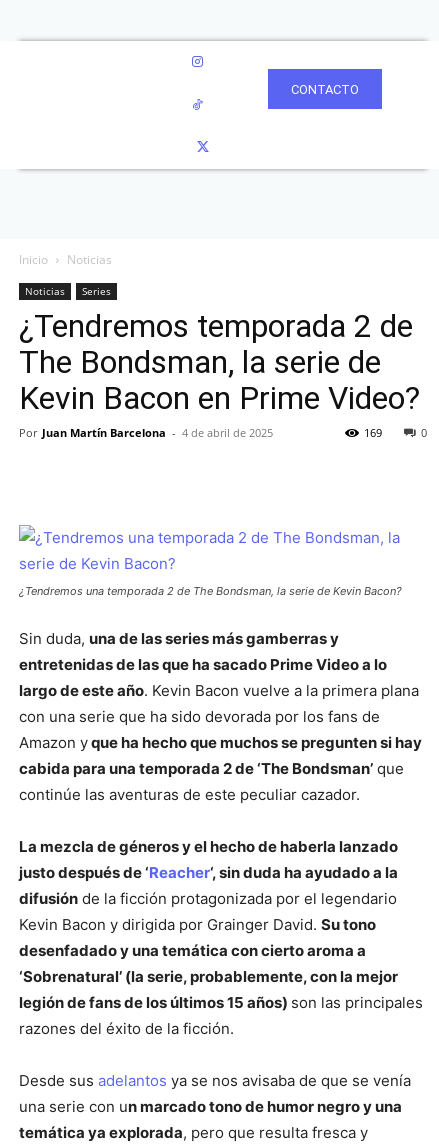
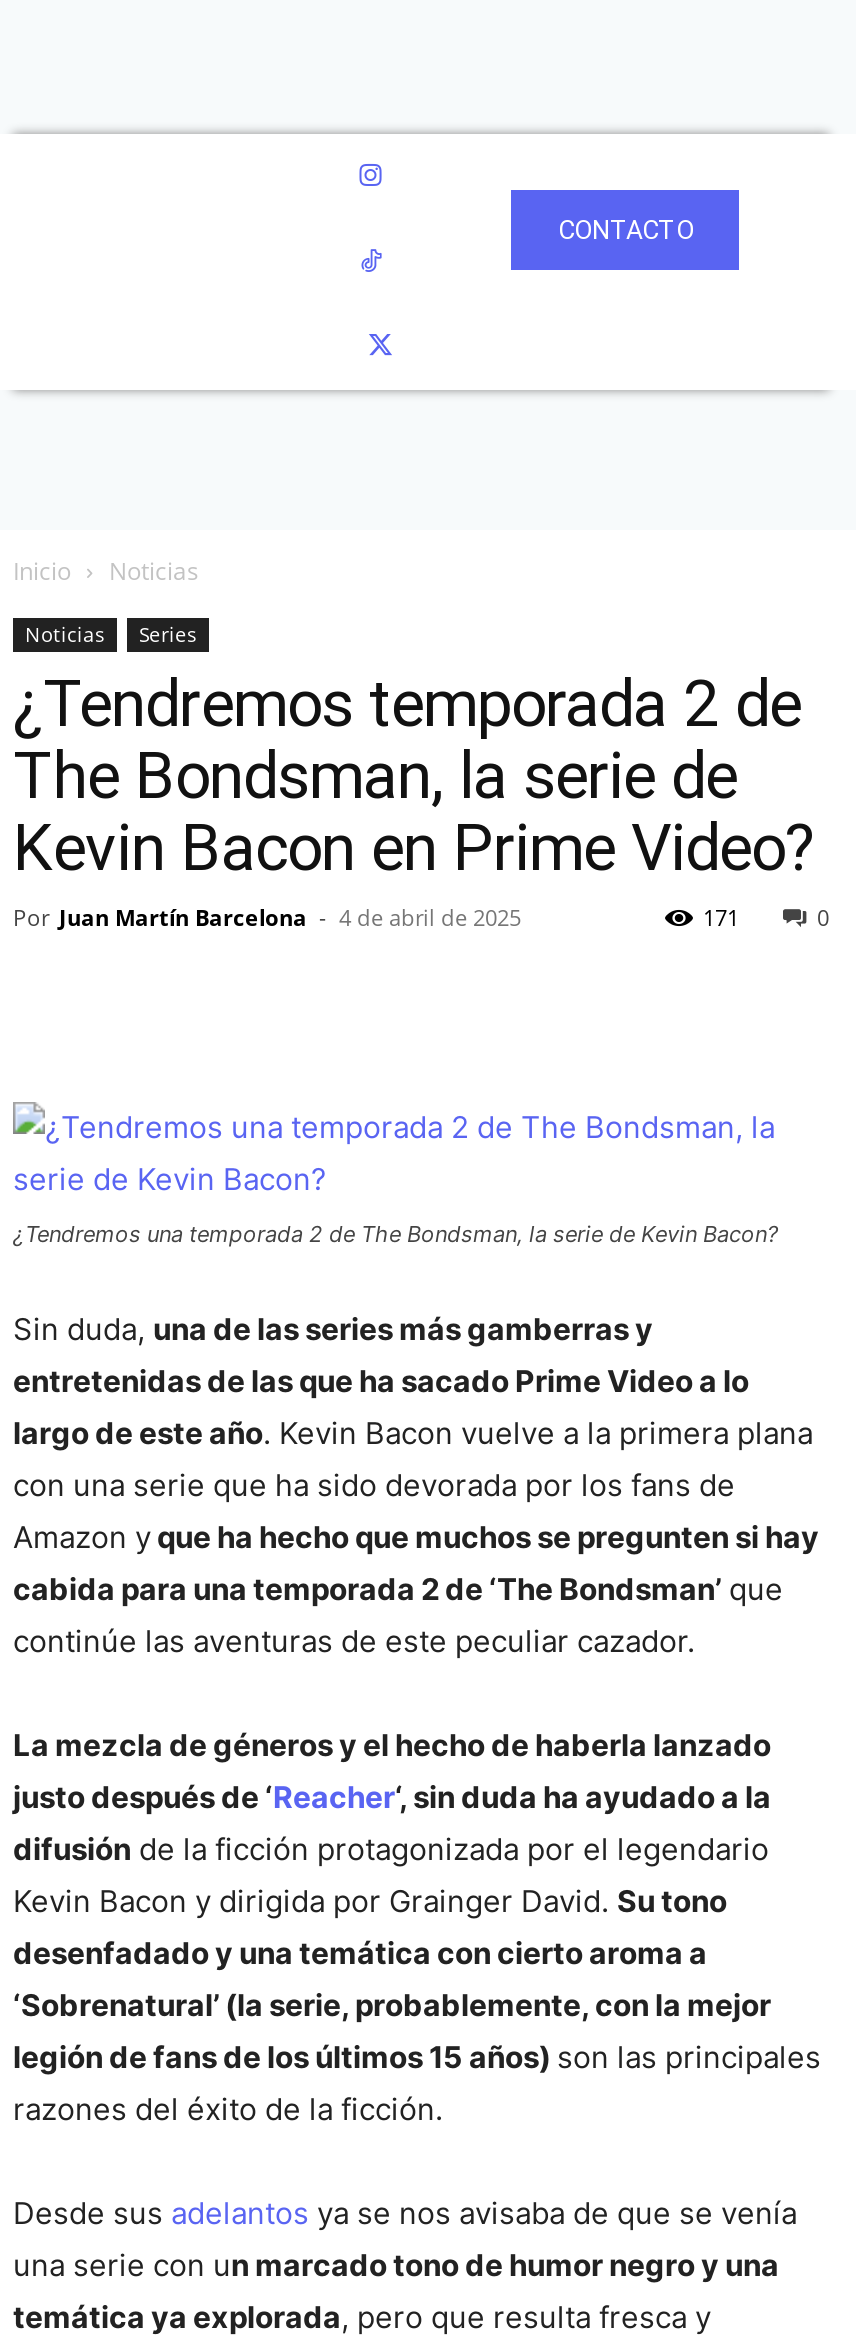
- 169
+ 171
